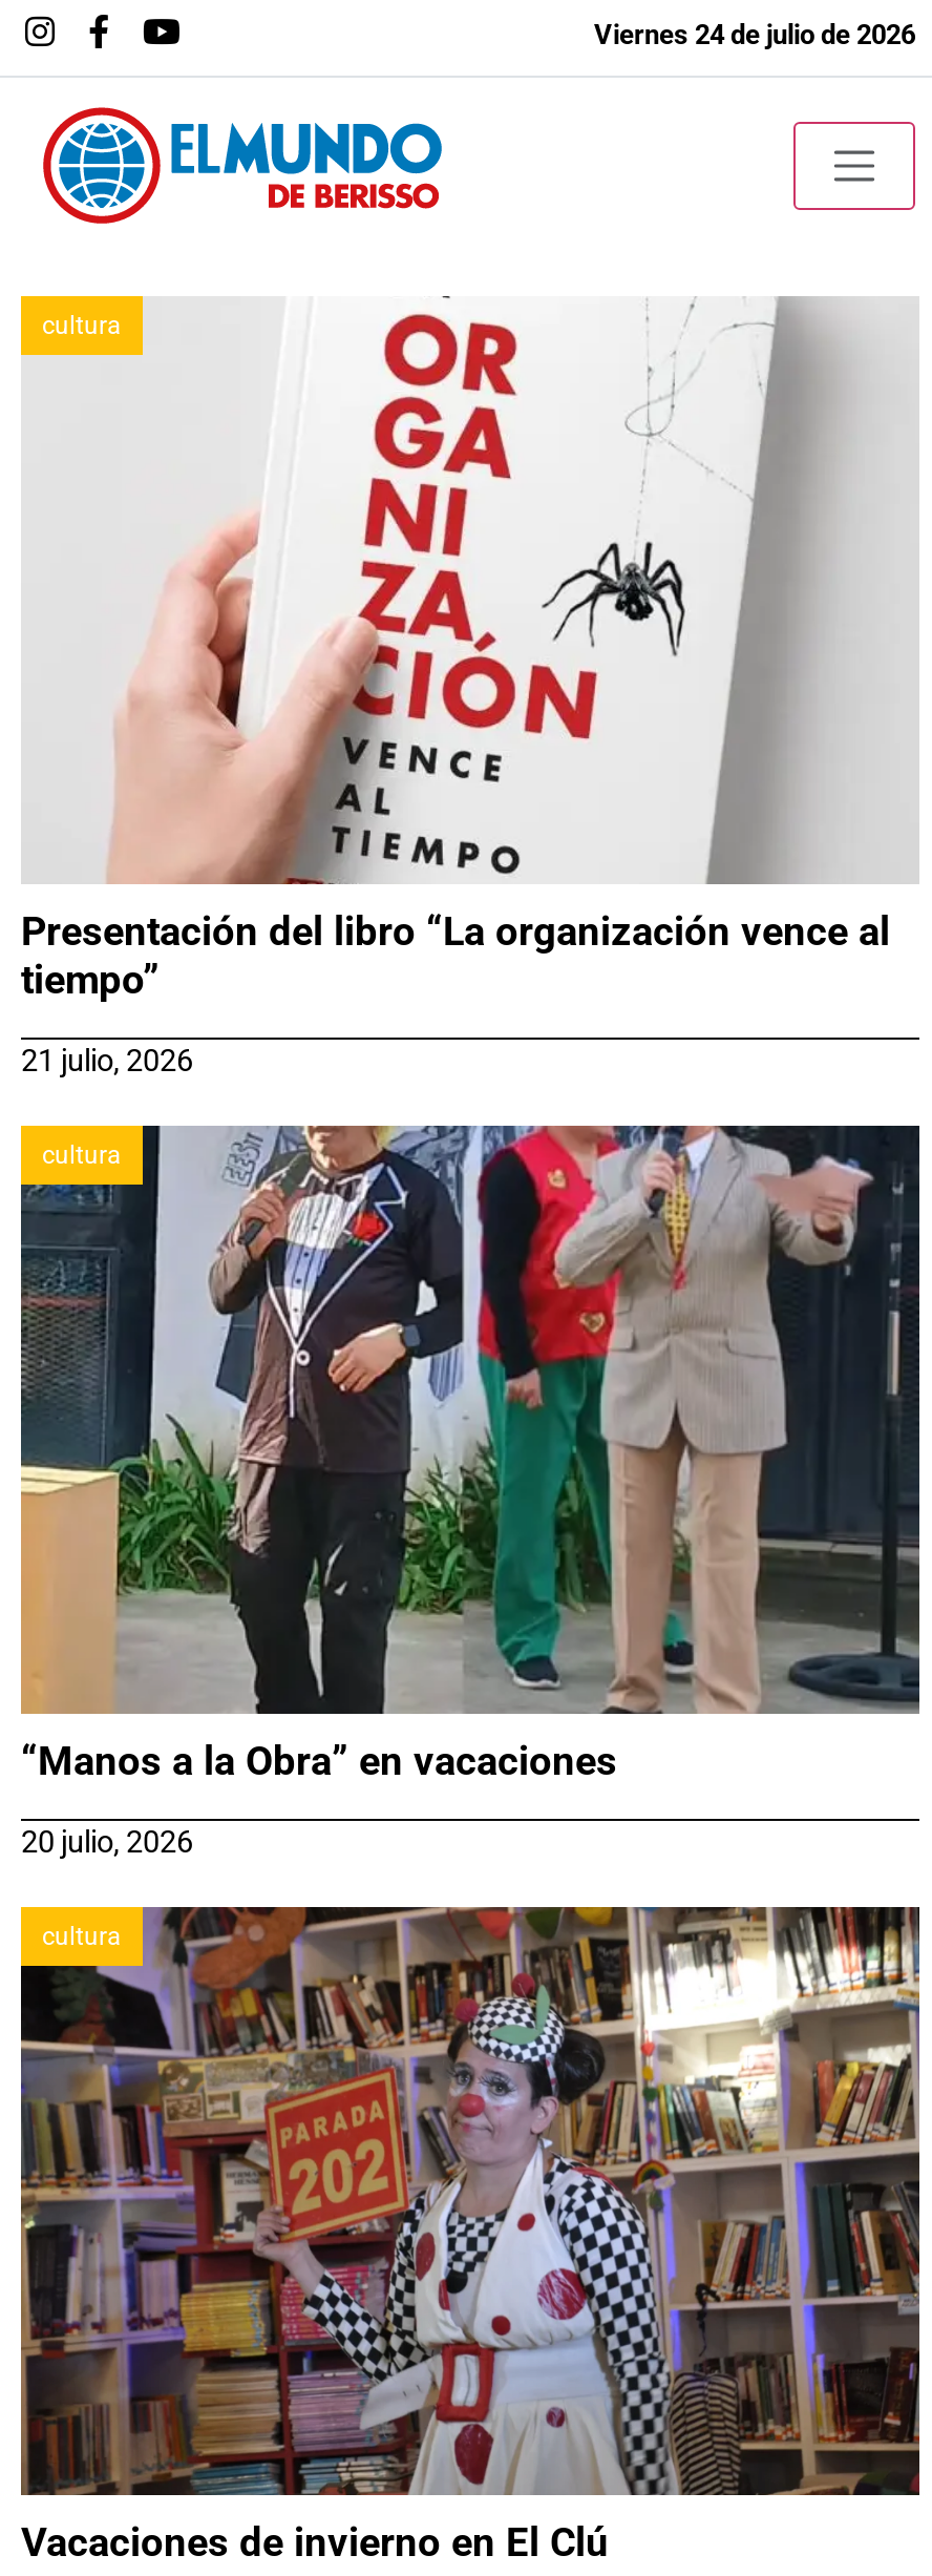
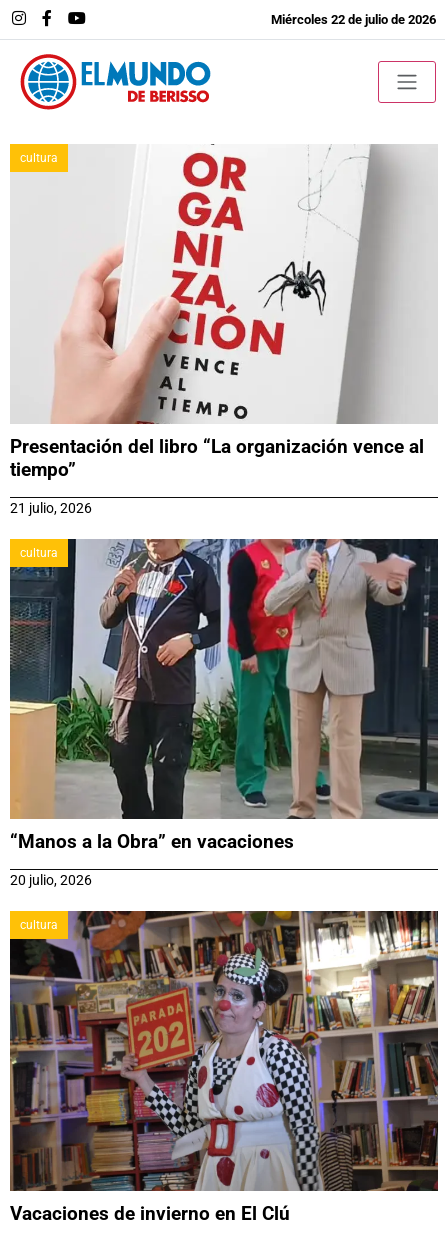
- Viernes 24 de julio de 2026
+ Miércoles 22 de julio de 2026
